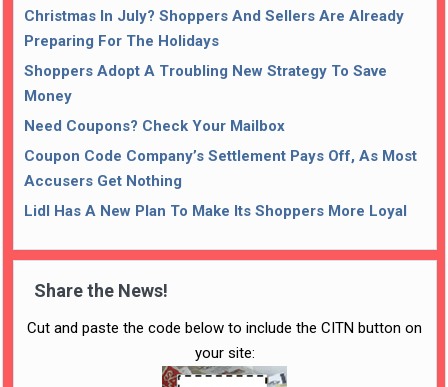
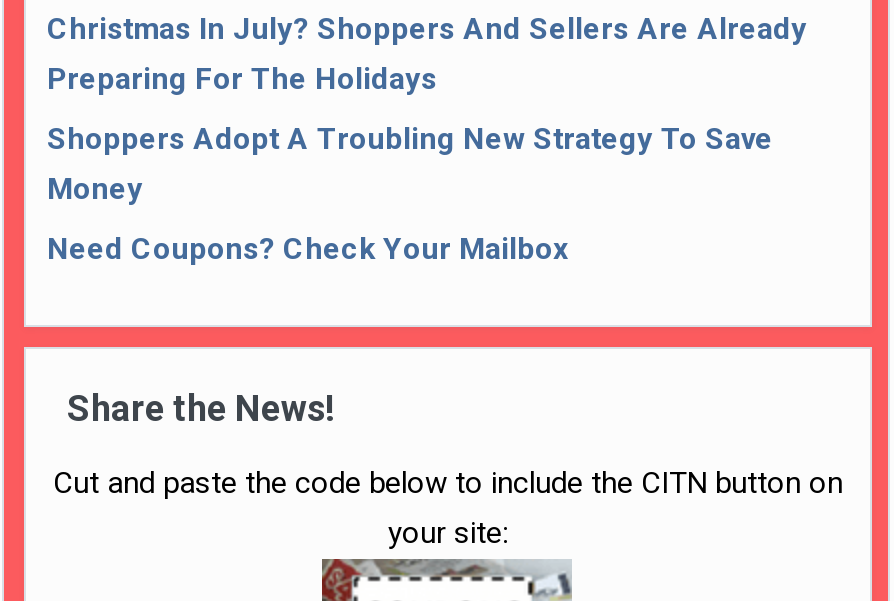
- Coupon Code Company’s Settlement Pays Off, As Most
- Accusers Get Nothing
- Lidl Has A New Plan To Make Its Shoppers More Loyal
